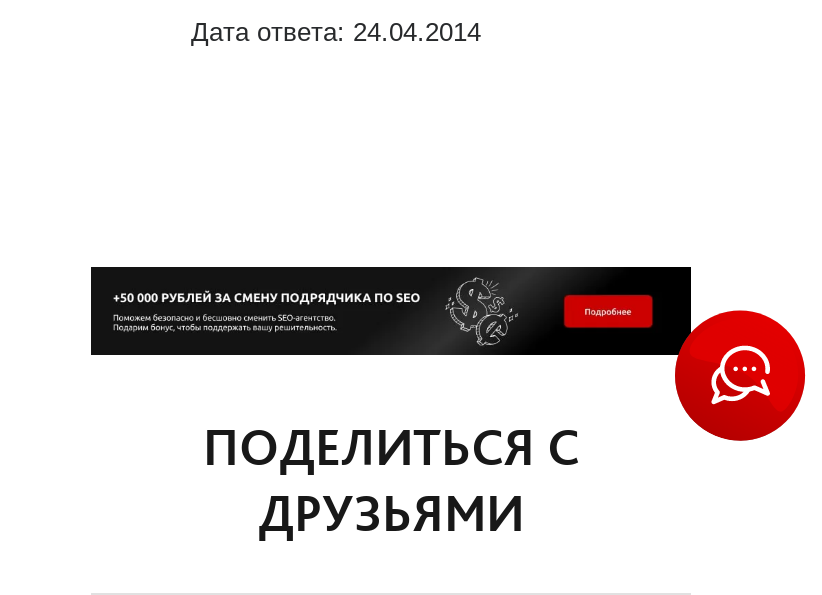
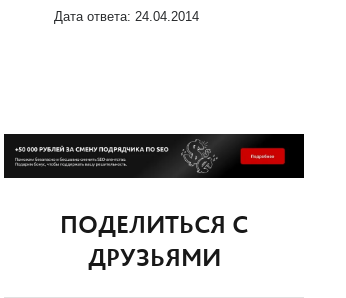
- [image]
